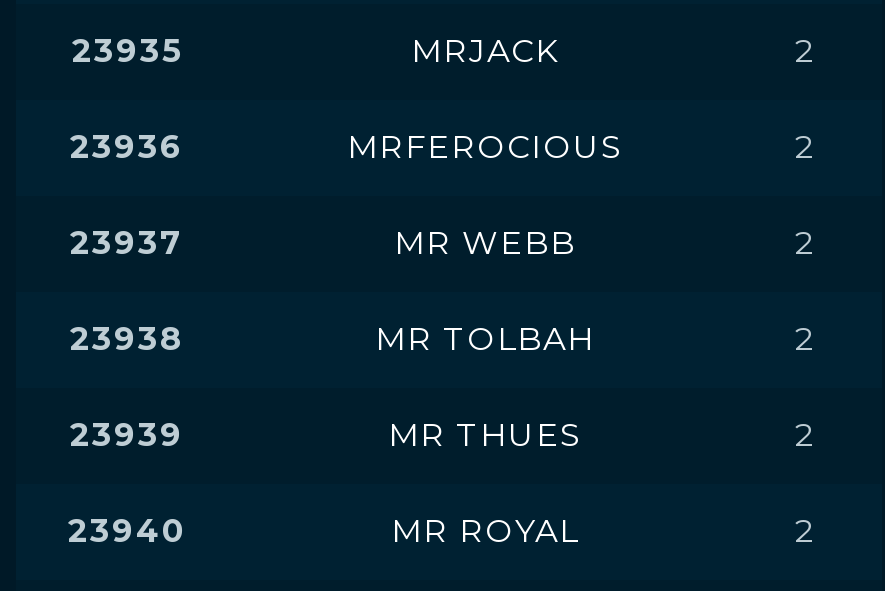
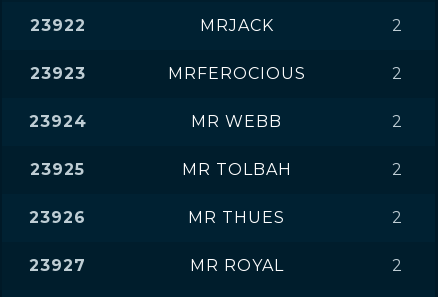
- 23935
+ 23922

- 23936
+ 23923

- 23937
+ 23924

- 23938
+ 23925

- 23939
+ 23926

- 23940
+ 23927
